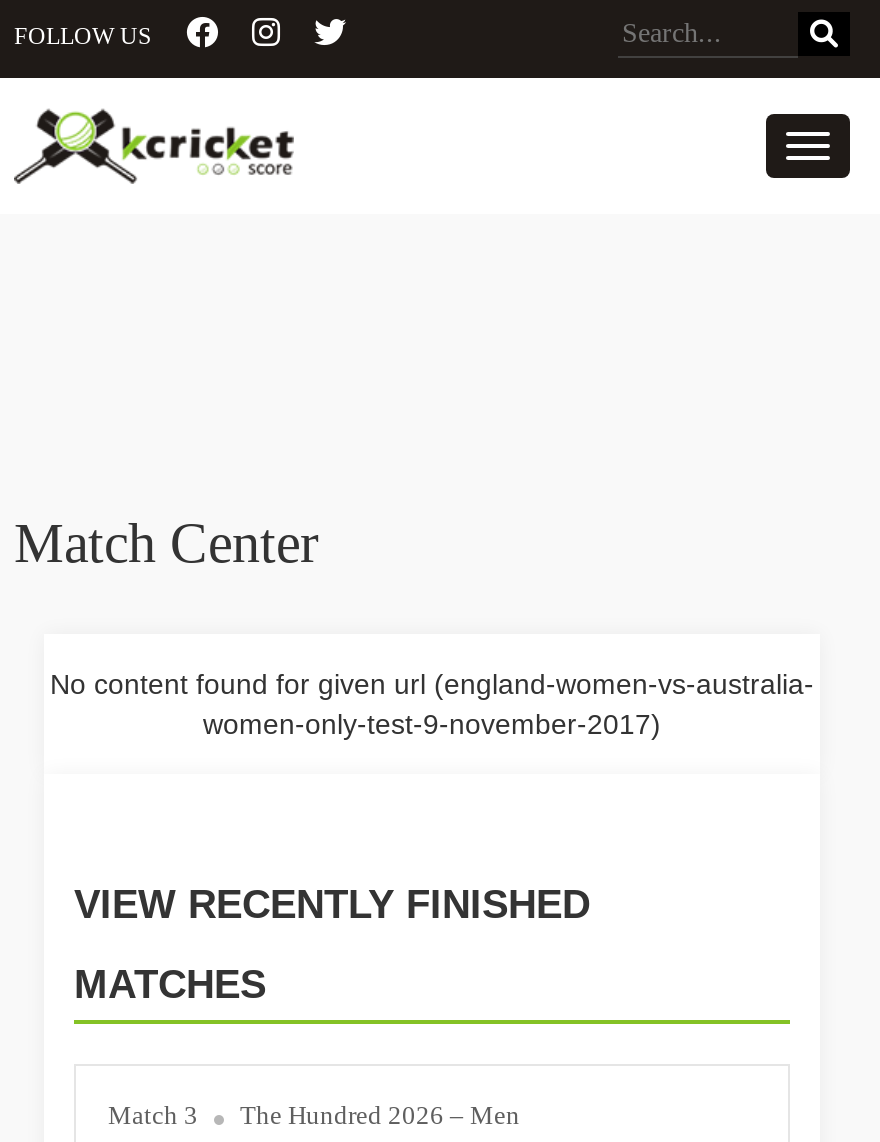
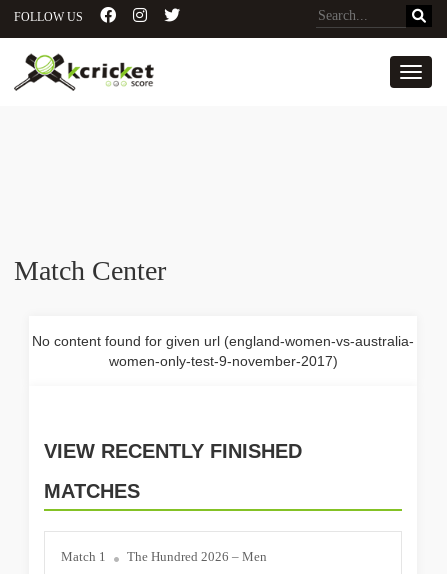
- Match 3 The Hundred 2026 – Men
+ Match 1 The Hundred 2026 – Men
